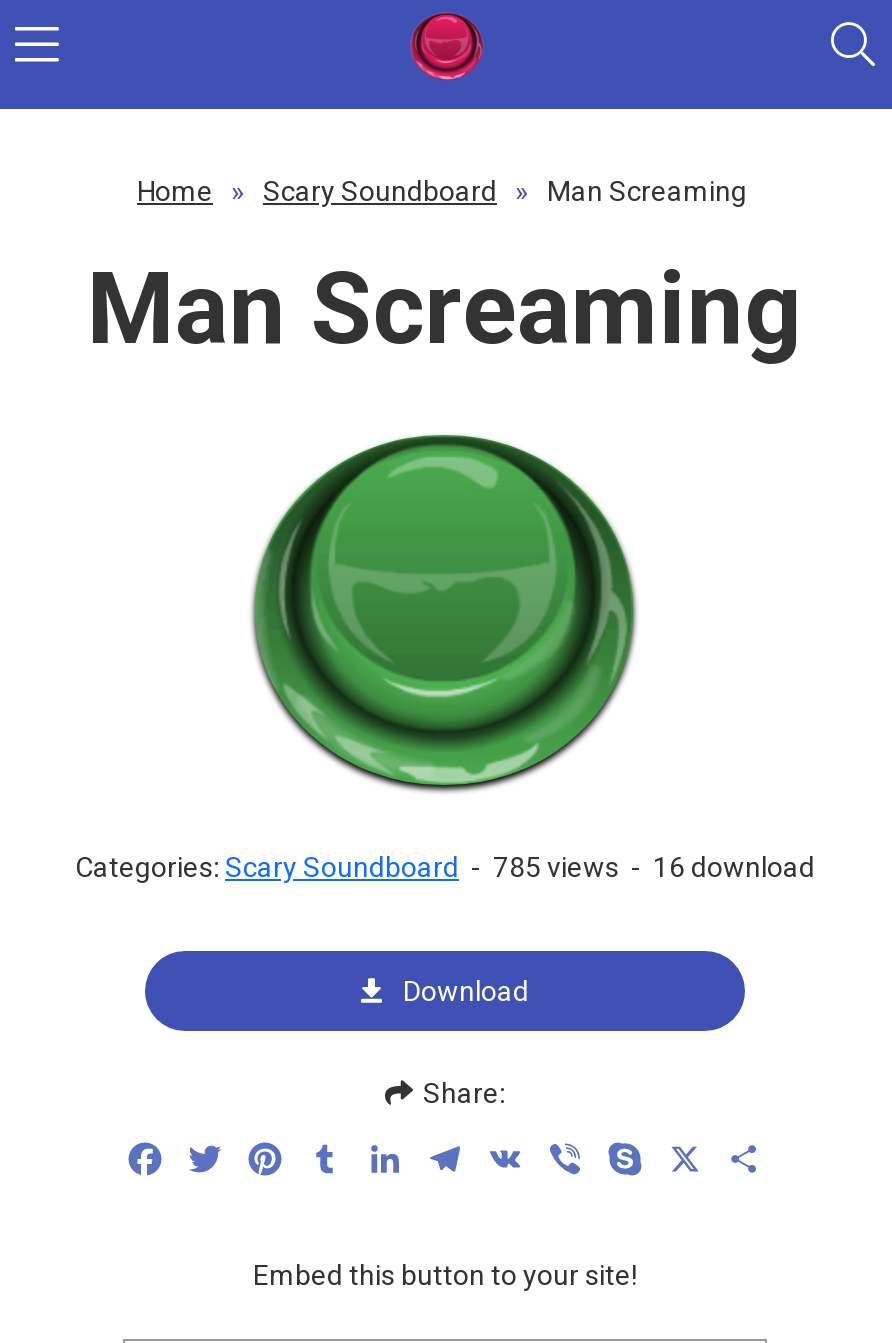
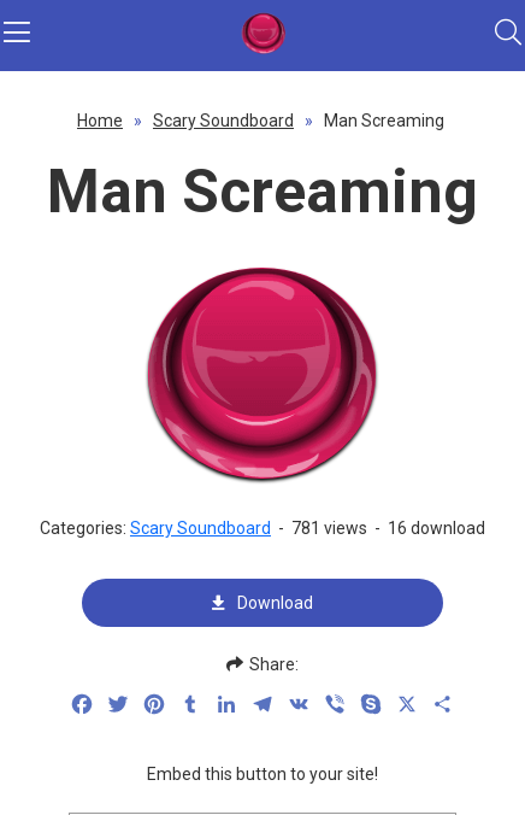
- [image]
- Categories: Scary Soundboard - 785 views - 16 download
+ [image]
+ Categories: Scary Soundboard - 781 views - 16 download
